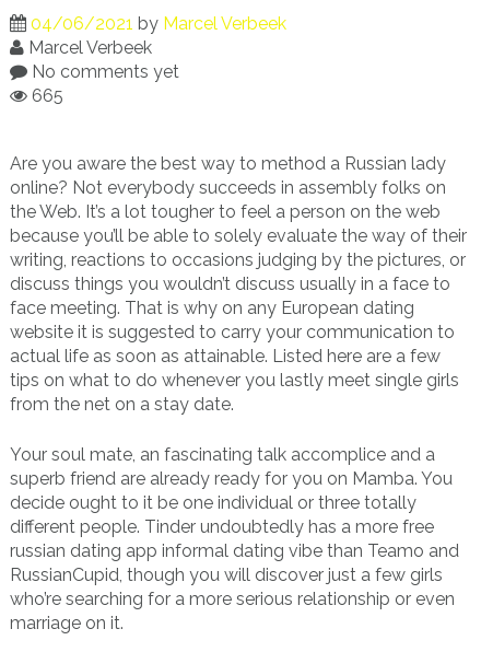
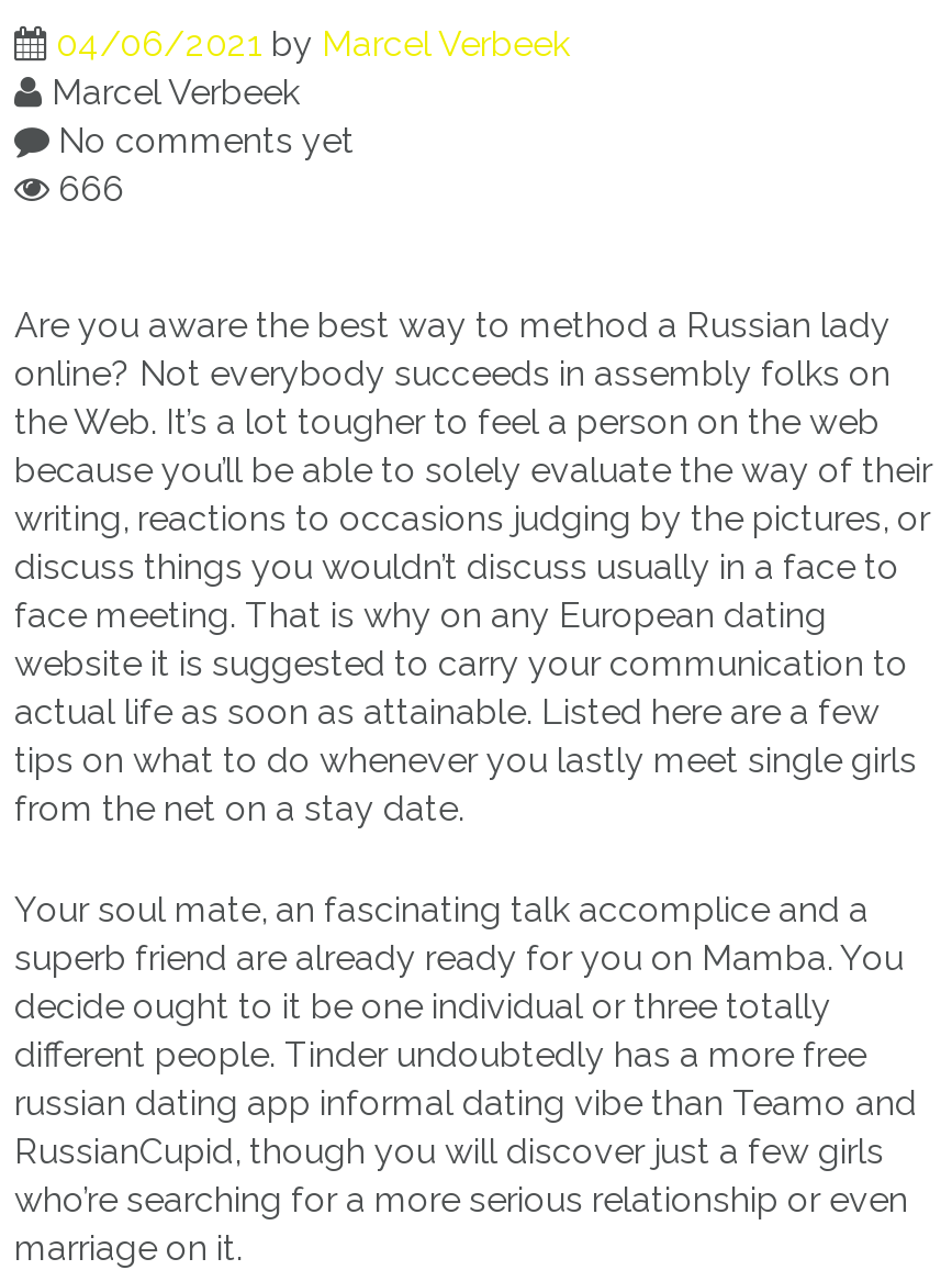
- 665
+ 666
